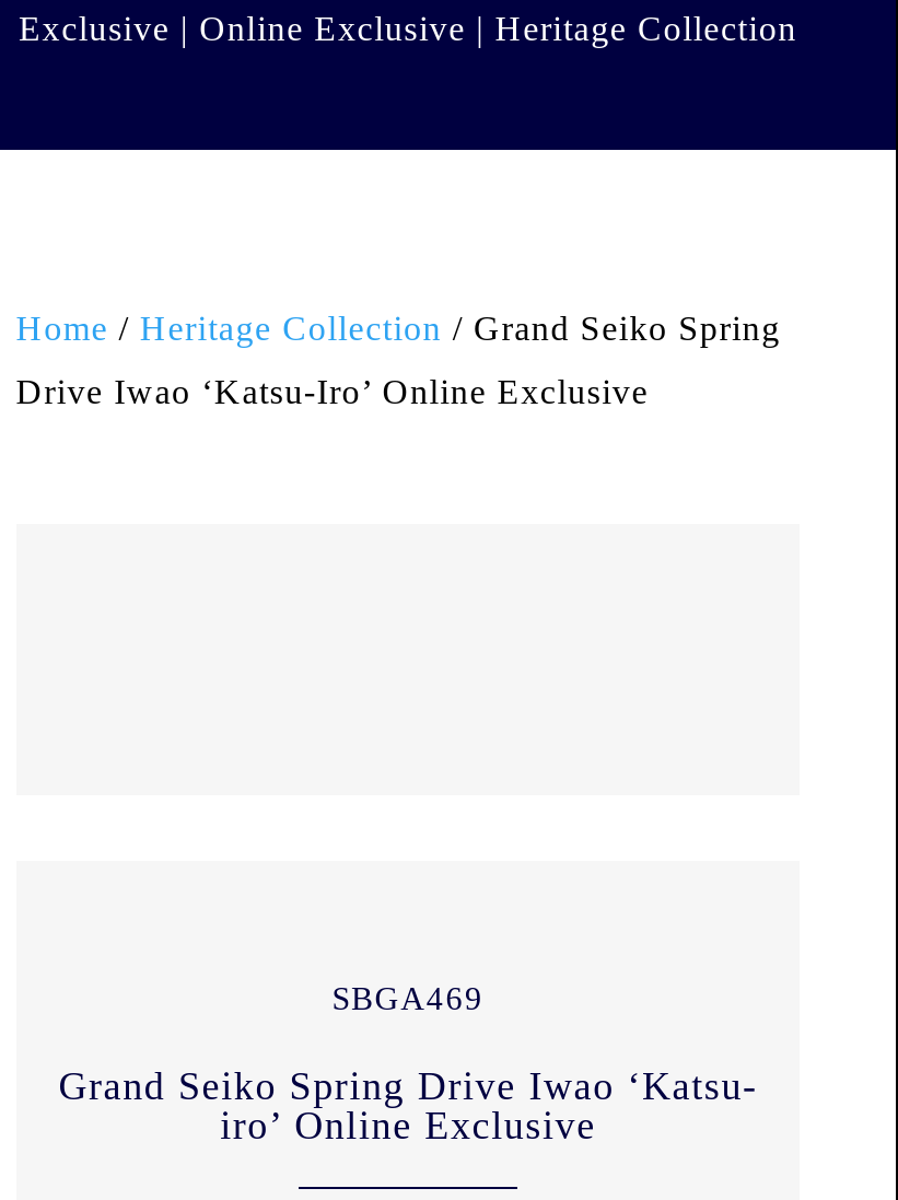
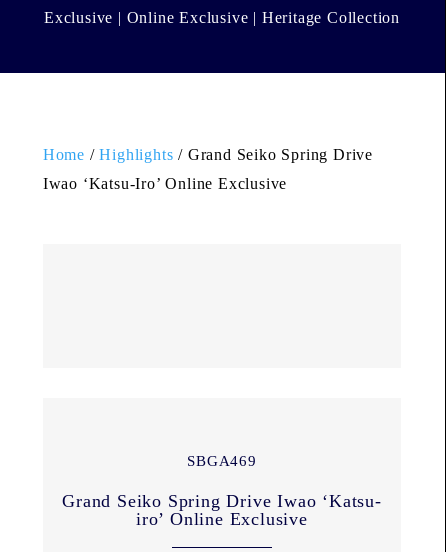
- Home / Heritage Collection / Grand Seiko Spring
+ Home / Highlights / Grand Seiko Spring Drive

- Drive Iwao ‘Katsu-Iro’ Online Exclusive
+ Iwao ‘Katsu-Iro’ Online Exclusive
